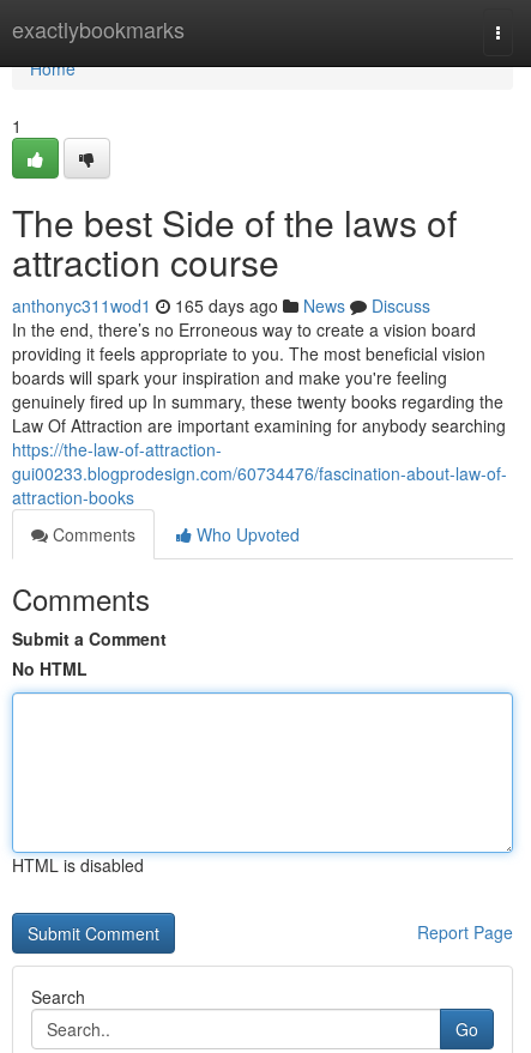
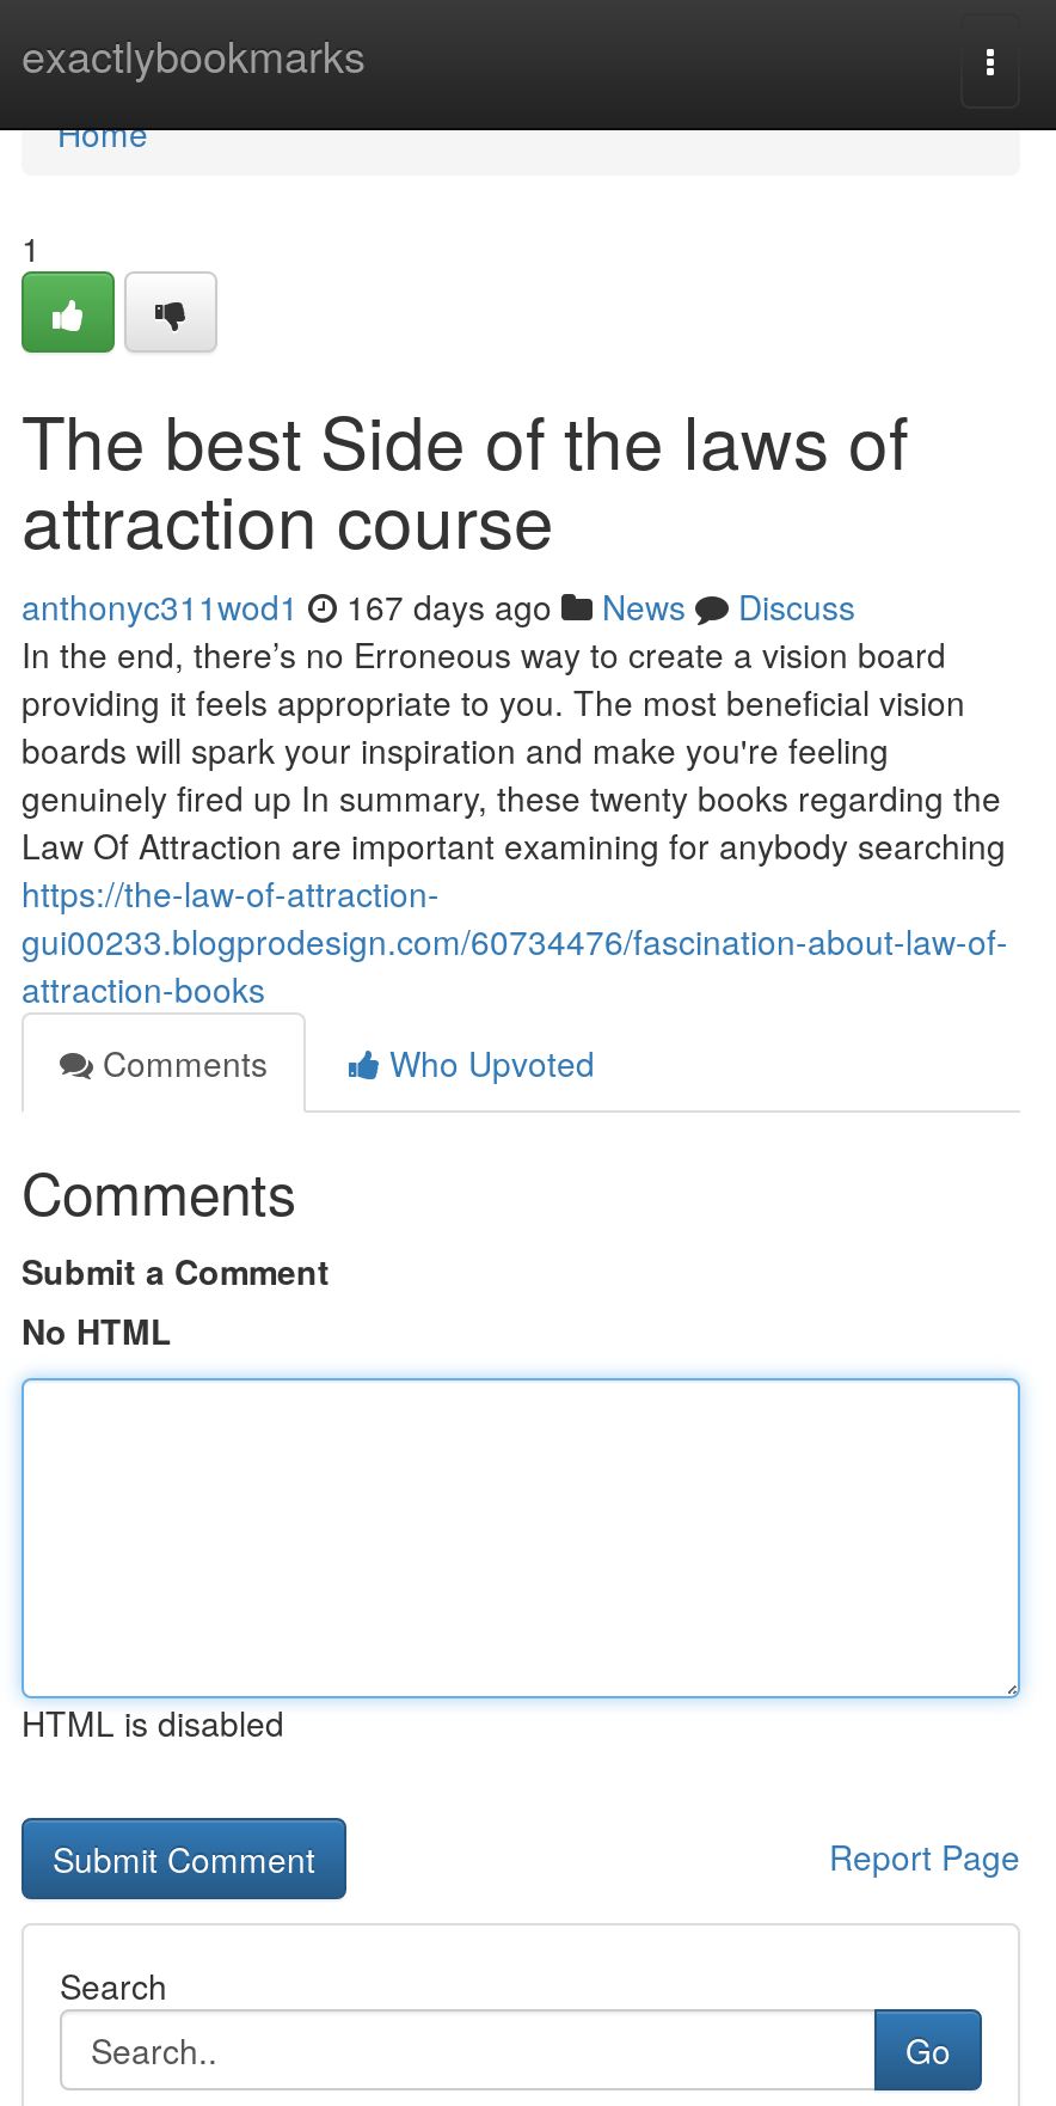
- anthonyc311wod1 165 days ago News Discuss
+ anthonyc311wod1 167 days ago News Discuss
